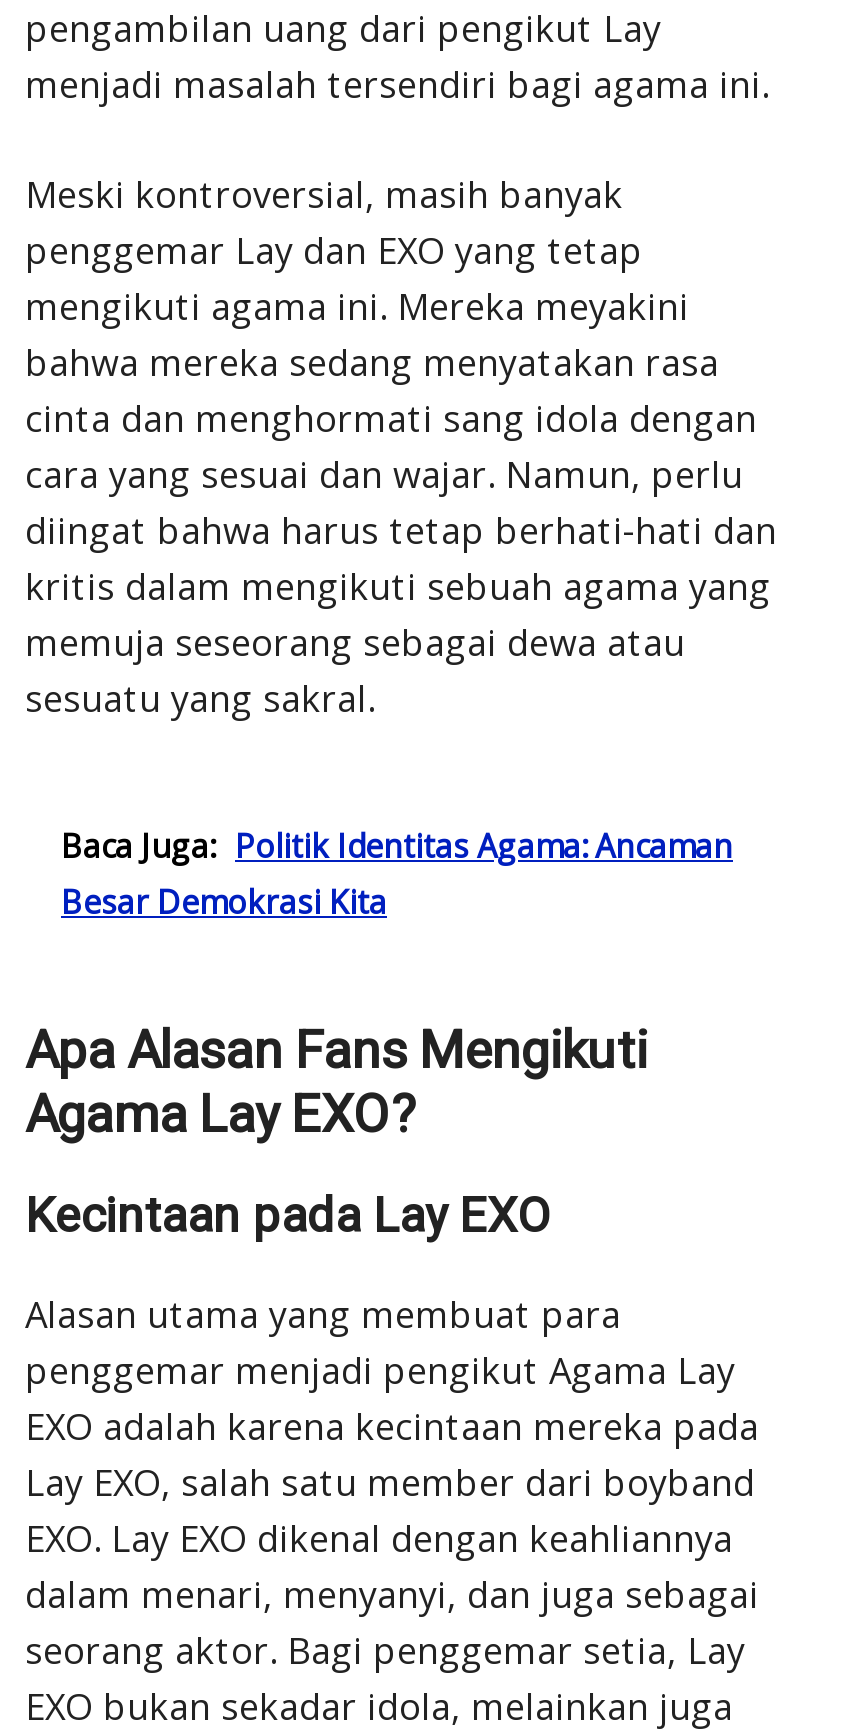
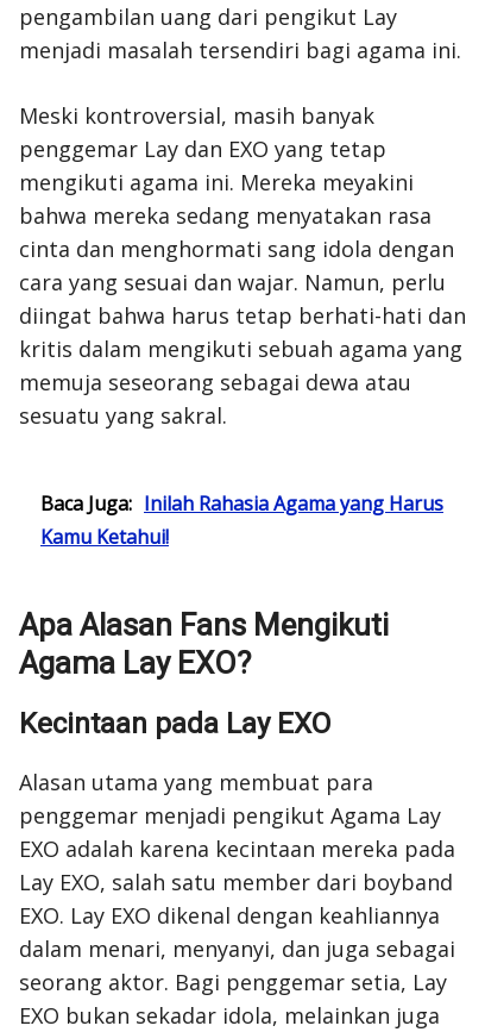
- Baca Juga: Politik Identitas Agama: Ancaman
- Besar Demokrasi Kita
+ Baca Juga: Inilah Rahasia Agama yang Harus
+ Kamu Ketahui!
